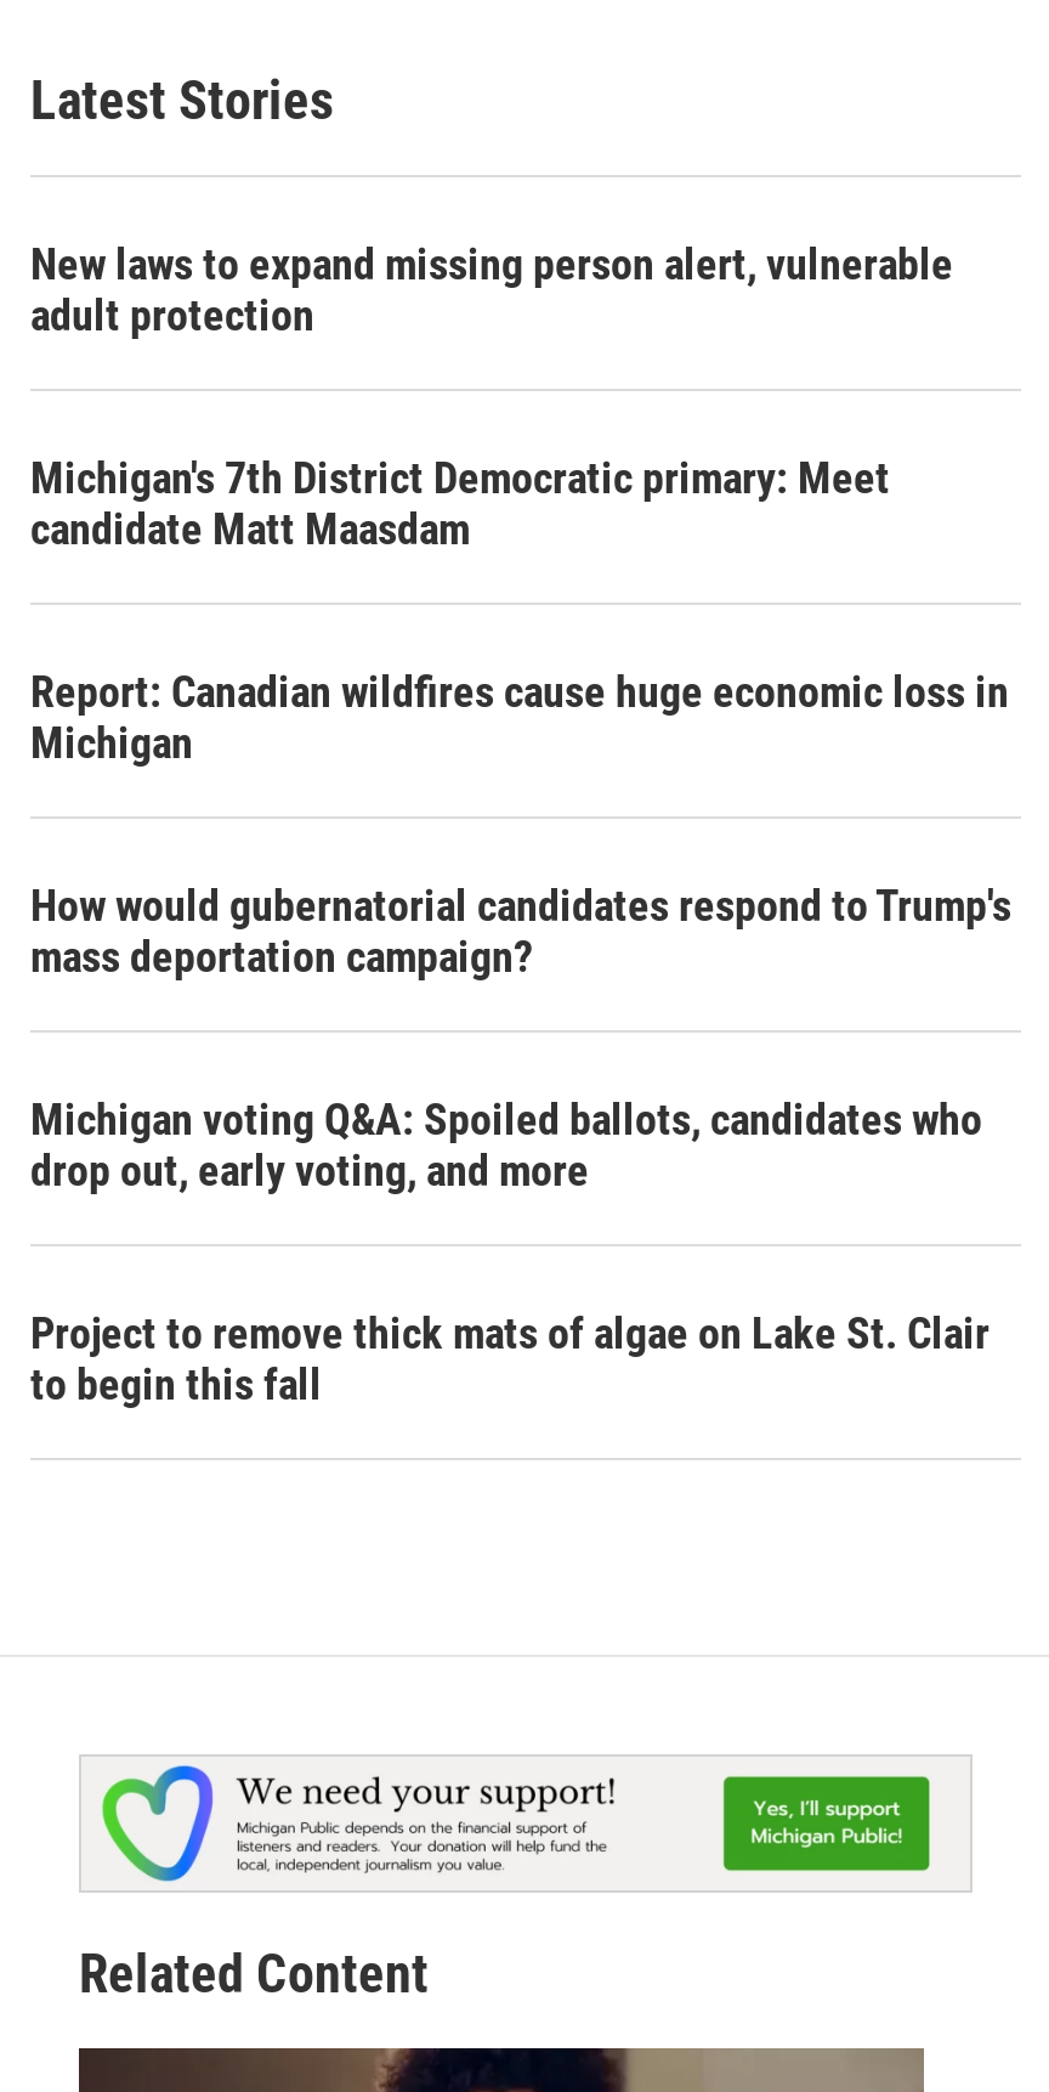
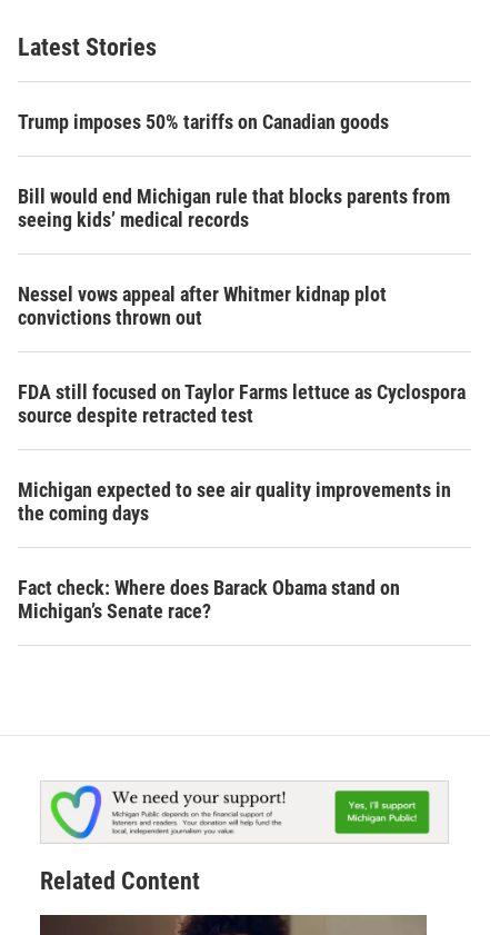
- New laws to expand missing person alert, vulnerable
- adult protection
+ Trump imposes 50% tariffs on Canadian goods

- Michigan's 7th District Democratic primary: Meet
- candidate Matt Maasdam
+ Bill would end Michigan rule that blocks parents from
+ seeing kids’ medical records

- Report: Canadian wildfires cause huge economic loss in
- Michigan
+ Nessel vows appeal after Whitmer kidnap plot
+ convictions thrown out

- How would gubernatorial candidates respond to Trump's
- mass deportation campaign?
+ FDA still focused on Taylor Farms lettuce as Cyclospora
+ source despite retracted test

- Michigan voting Q&A: Spoiled ballots, candidates who
- drop out, early voting, and more
+ Michigan expected to see air quality improvements in
+ the coming days

- Project to remove thick mats of algae on Lake St. Clair
- to begin this fall
+ Fact check: Where does Barack Obama stand on
+ Michigan’s Senate race?
